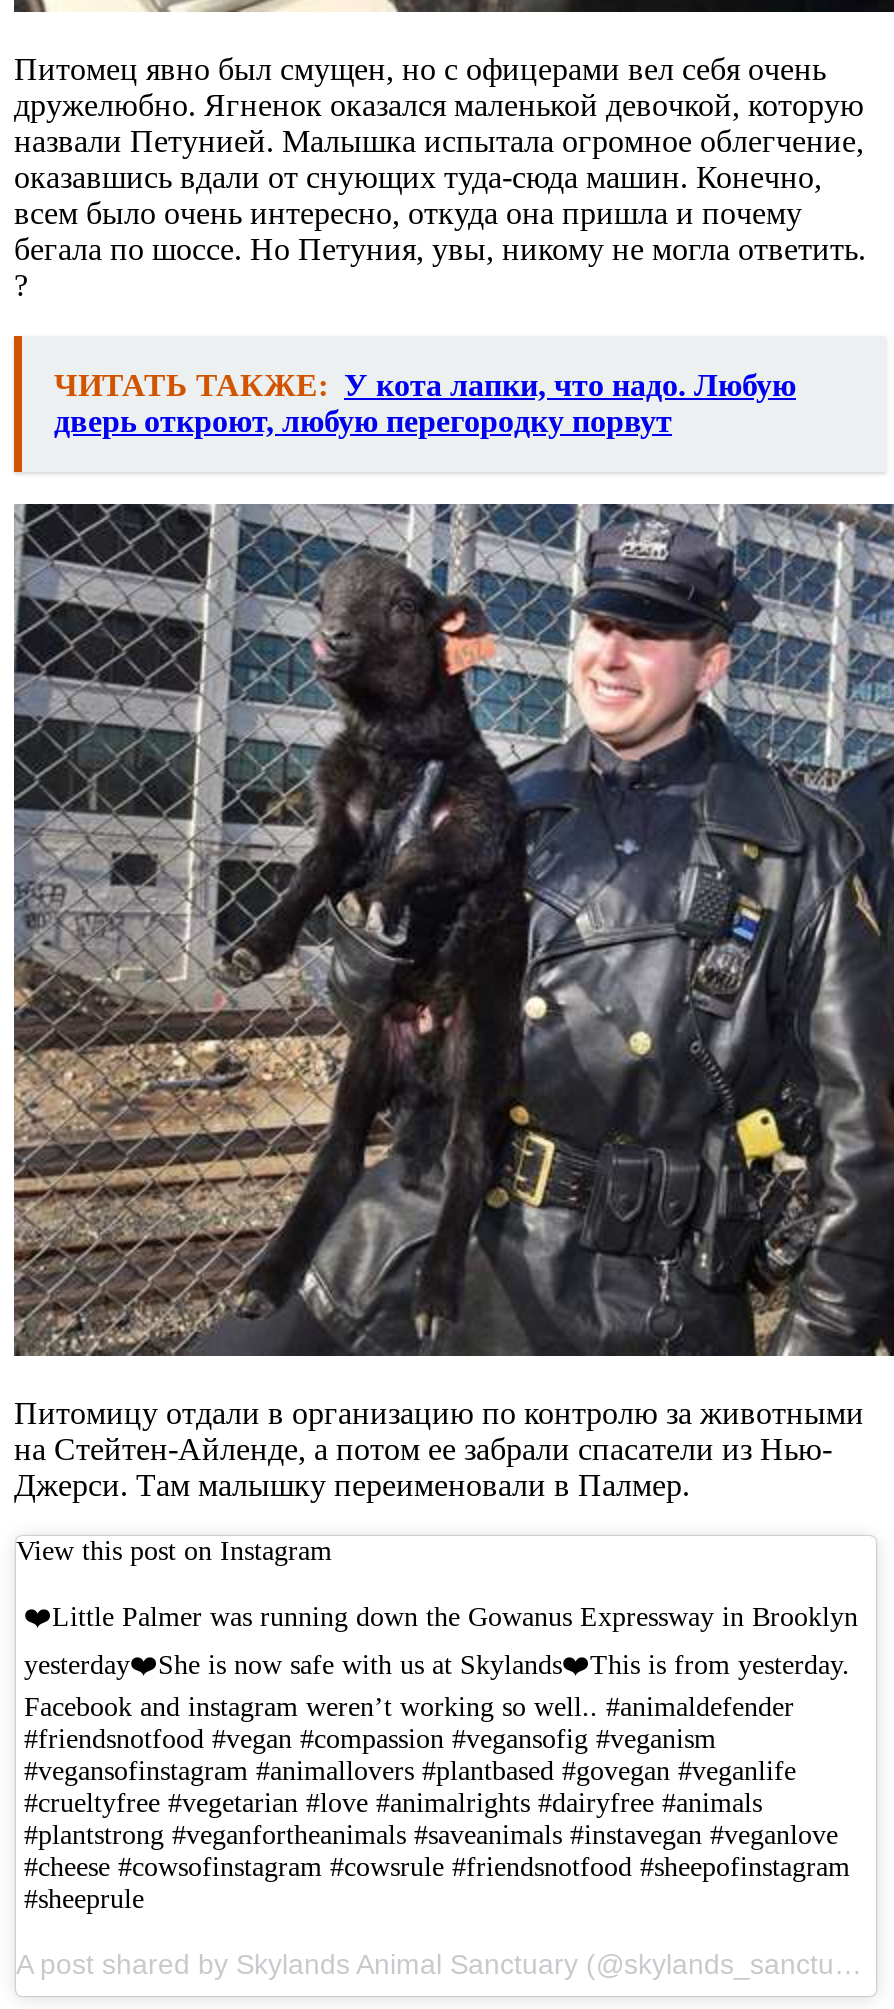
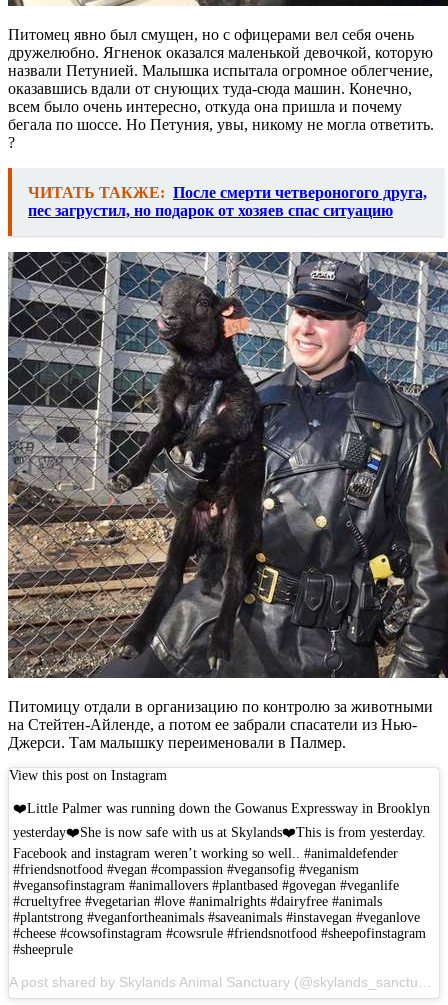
- ЧИТАТЬ ТАКЖЕ: У кота лапки, что надо. Любую
- дверь откроют, любую перегородку порвут
+ ЧИТАТЬ ТАКЖЕ: После смерти четвероногого друга,
+ пес загрустил, но подарок от хозяев спас ситуацию
